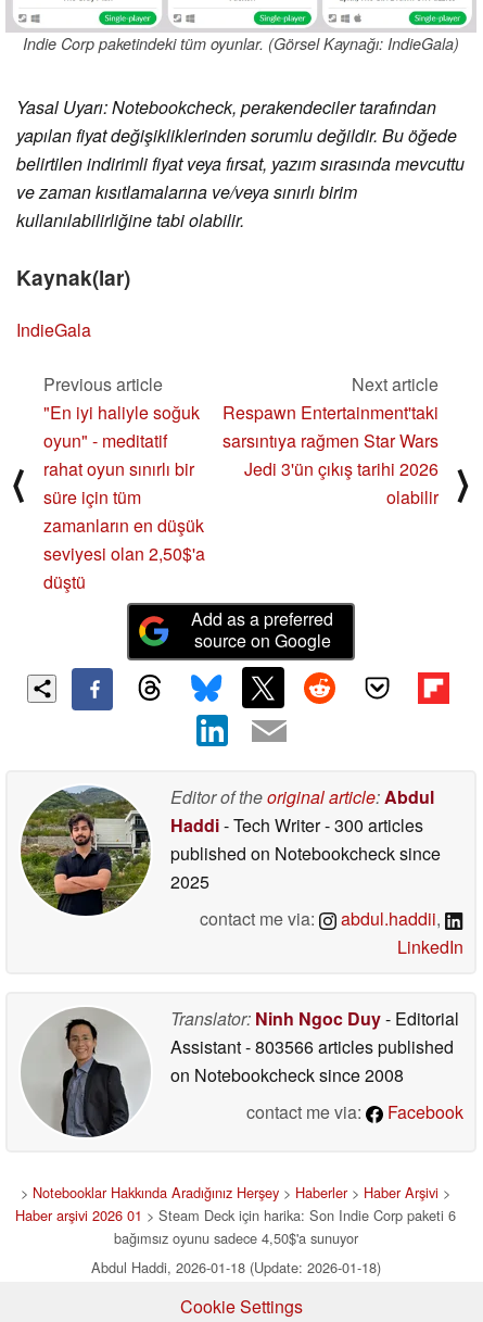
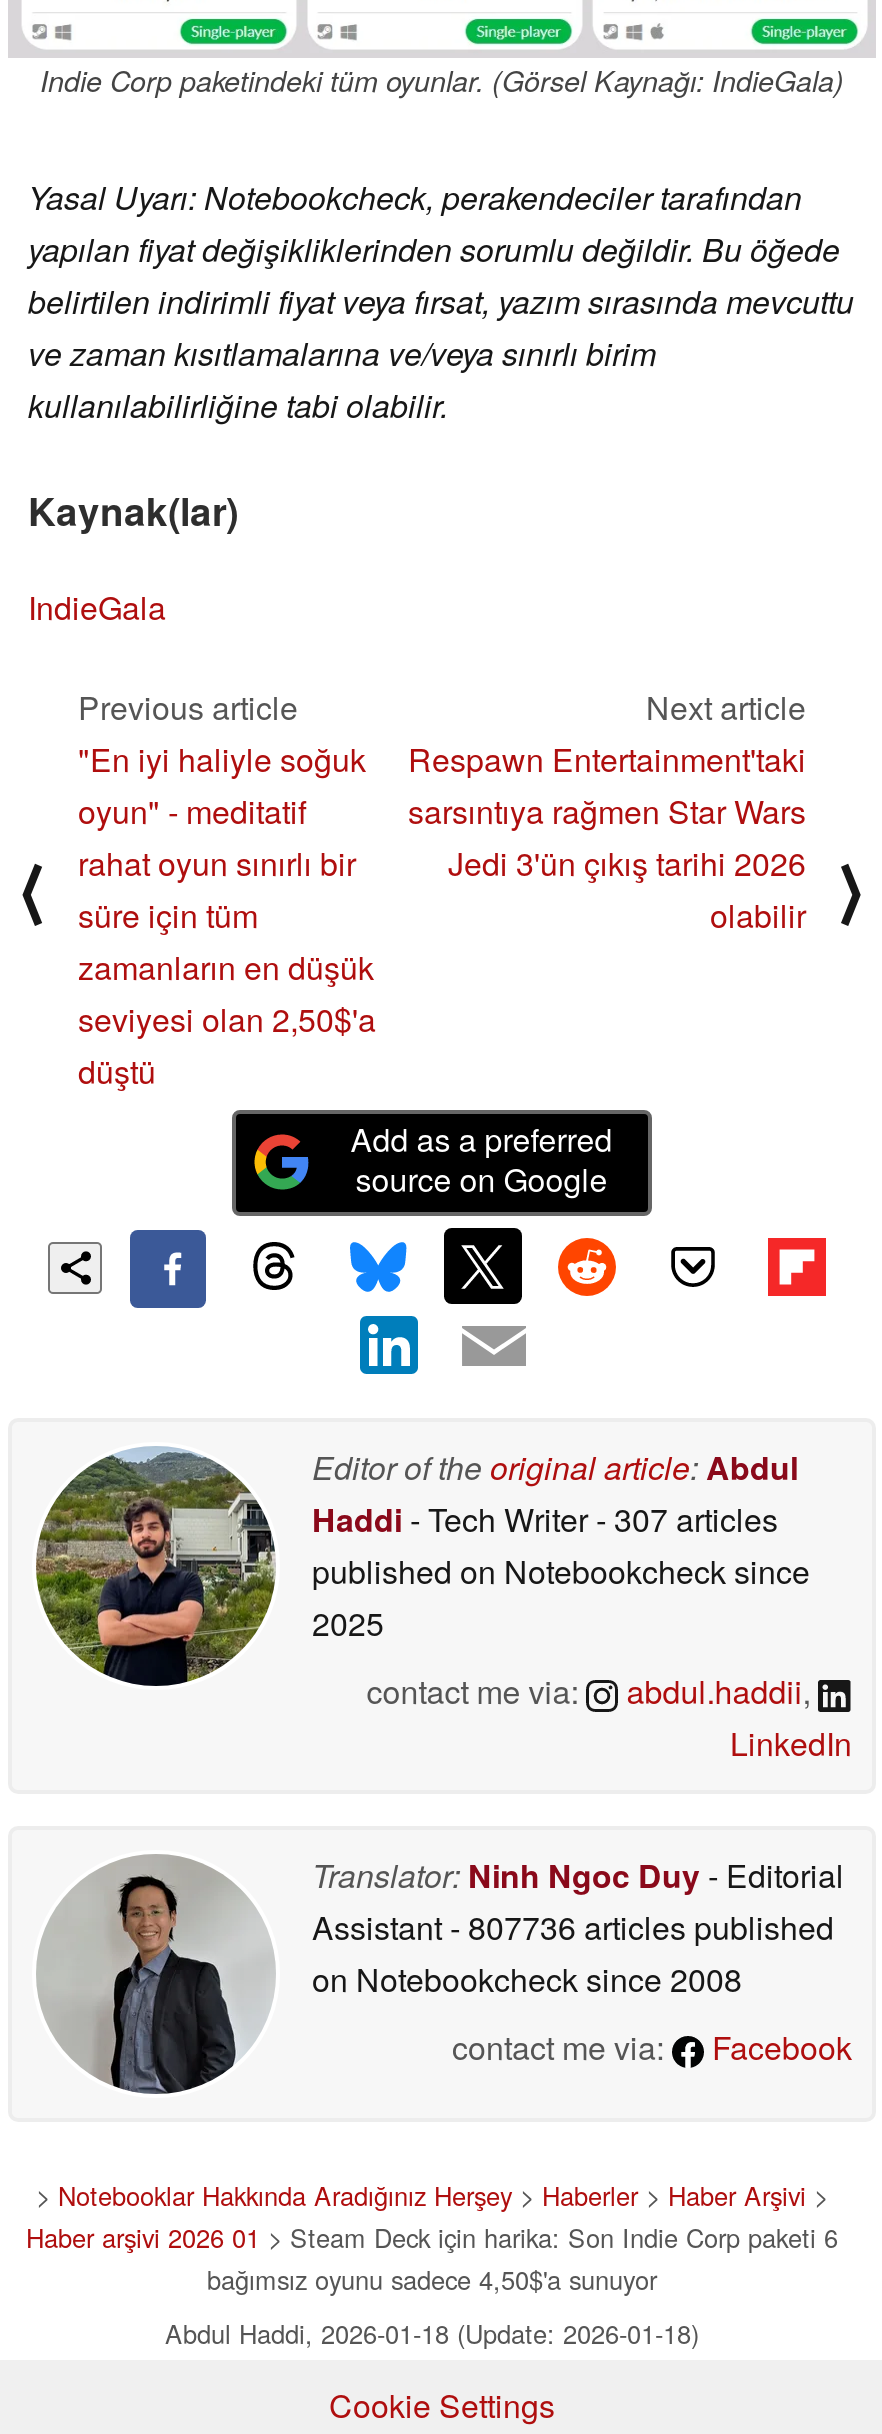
- Haddi - Tech Writer - 300 articles
+ Haddi - Tech Writer - 307 articles

- Assistant - 803566 articles published
+ Assistant - 807736 articles published
